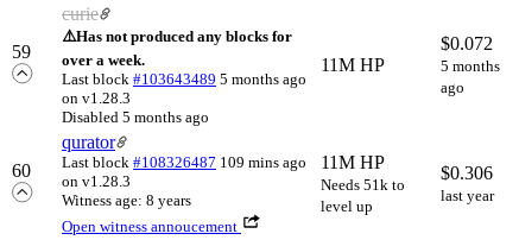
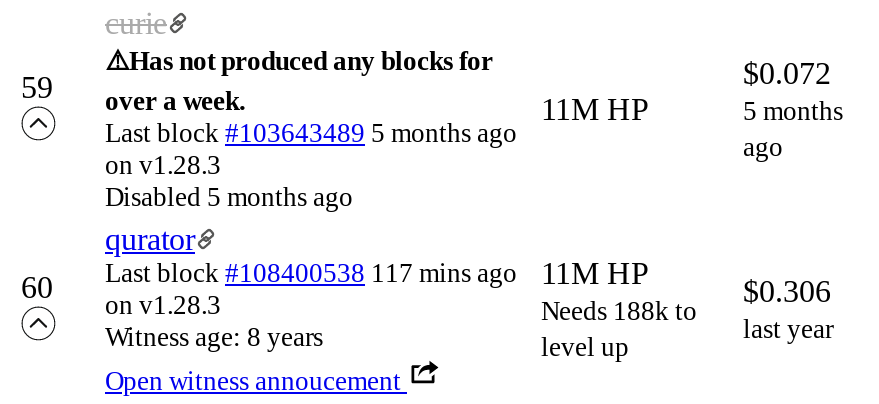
- Last block #108326487 109 mins ago
+ Last block #108400538 117 mins ago

- Needs 51k to
+ Needs 188k to
